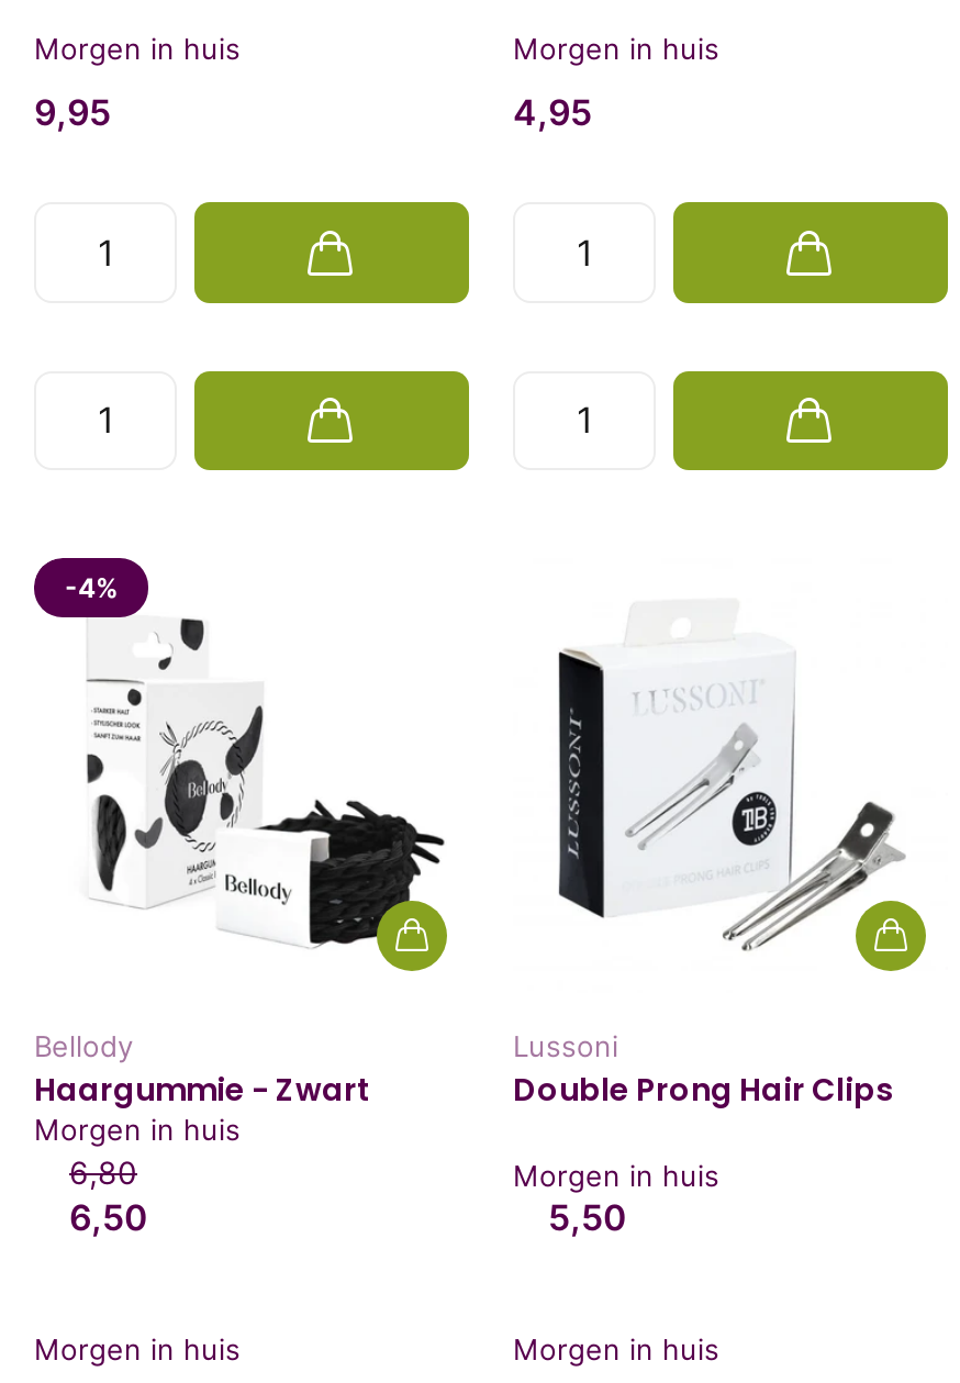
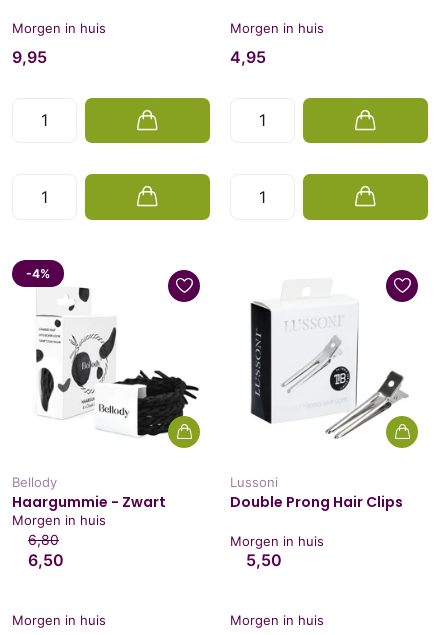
+ [image]

+ [image]
